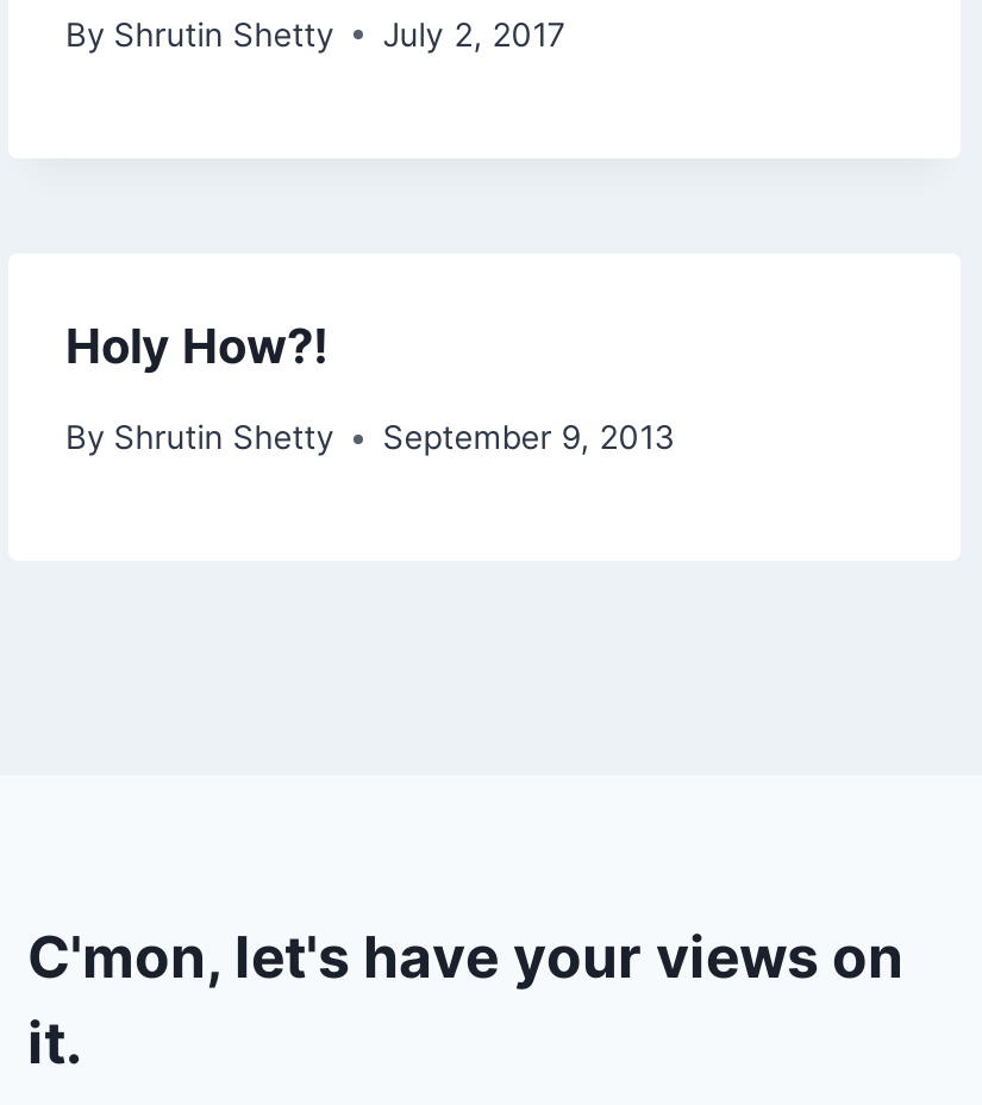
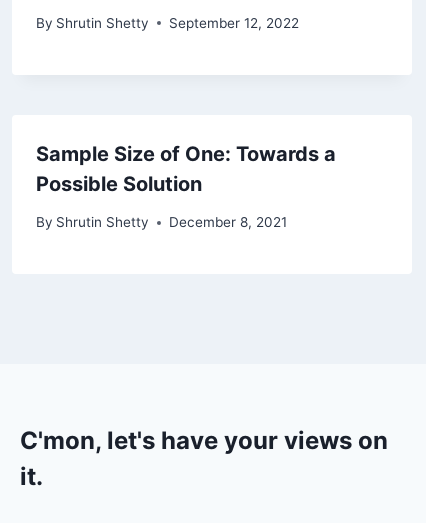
- By Shrutin Shetty July 2, 2017
+ By Shrutin Shetty September 12, 2022

- Holy How?!
+ Sample Size of One: Towards a
+ Possible Solution

- By Shrutin Shetty September 9, 2013
+ By Shrutin Shetty December 8, 2021
